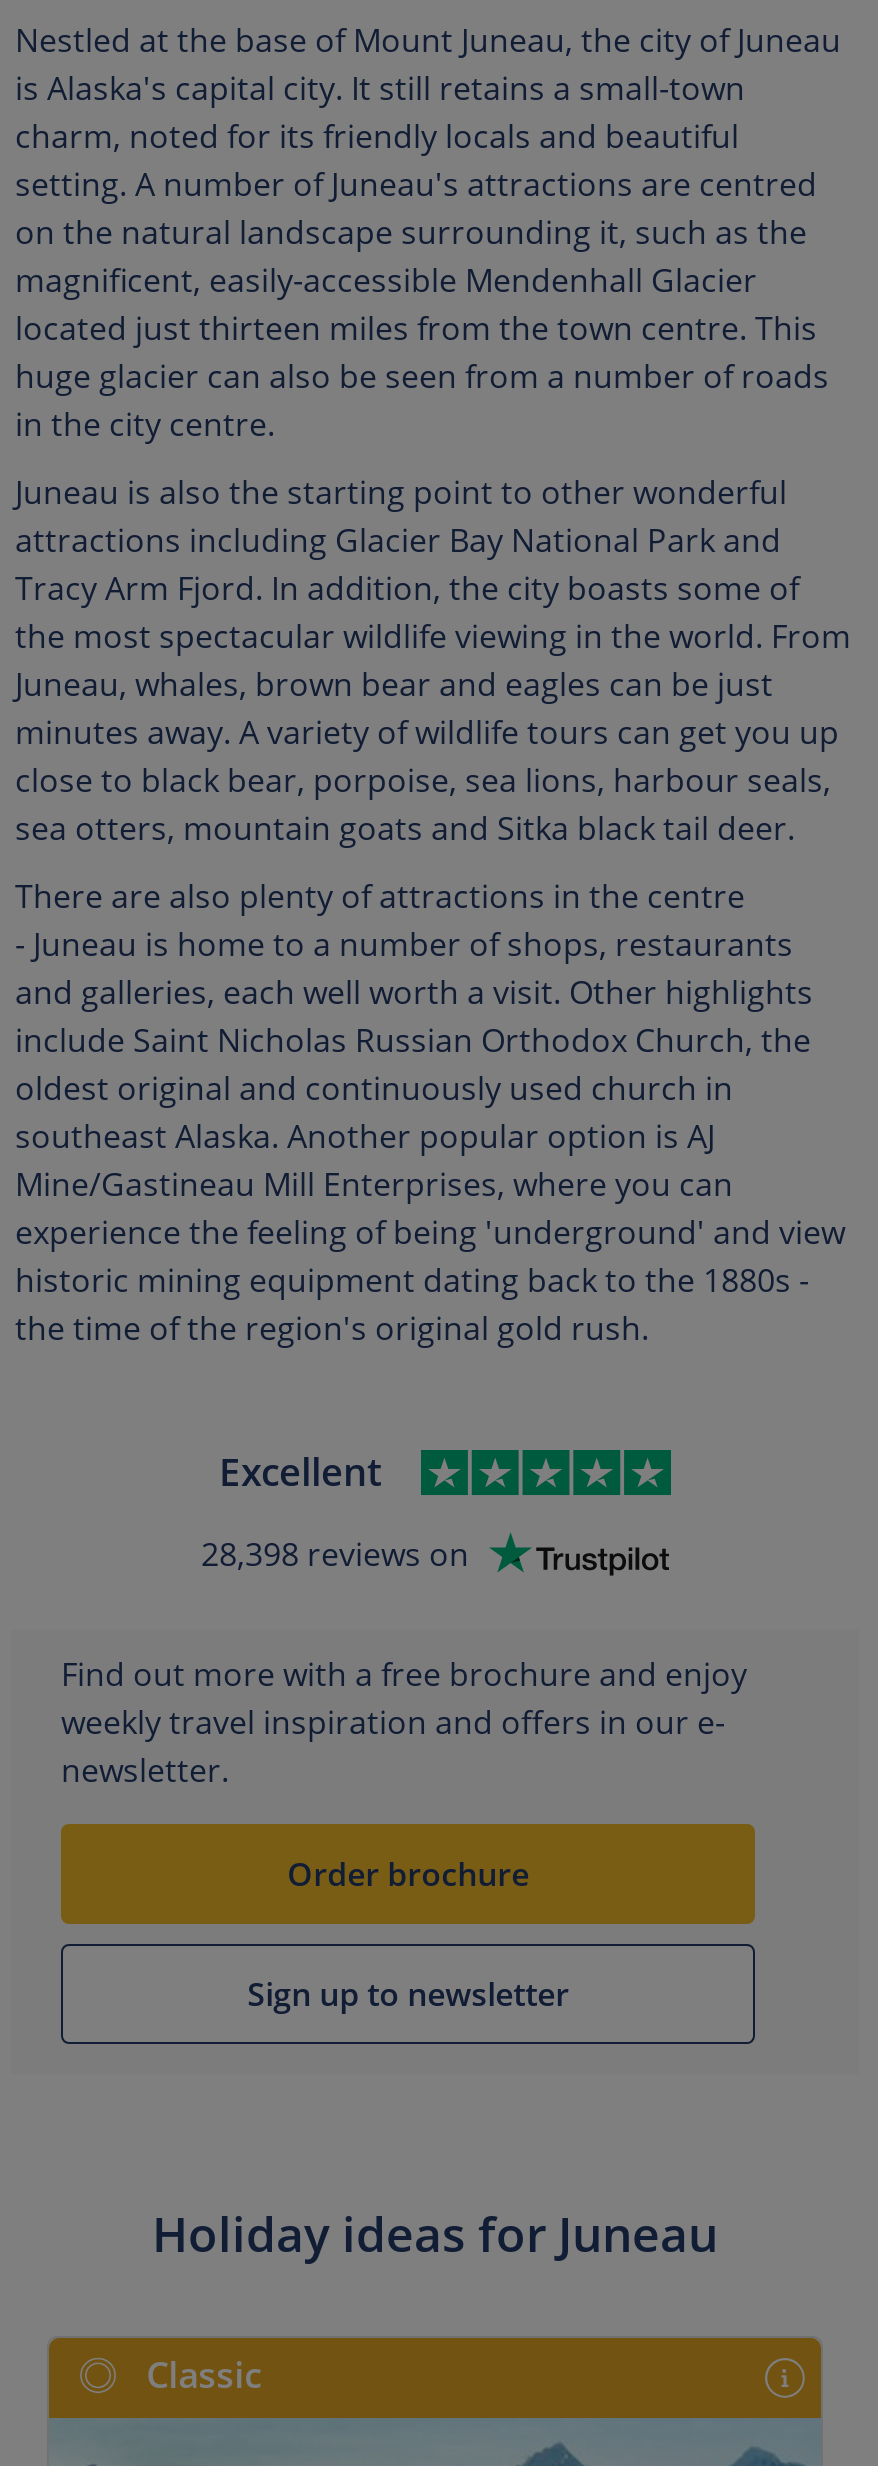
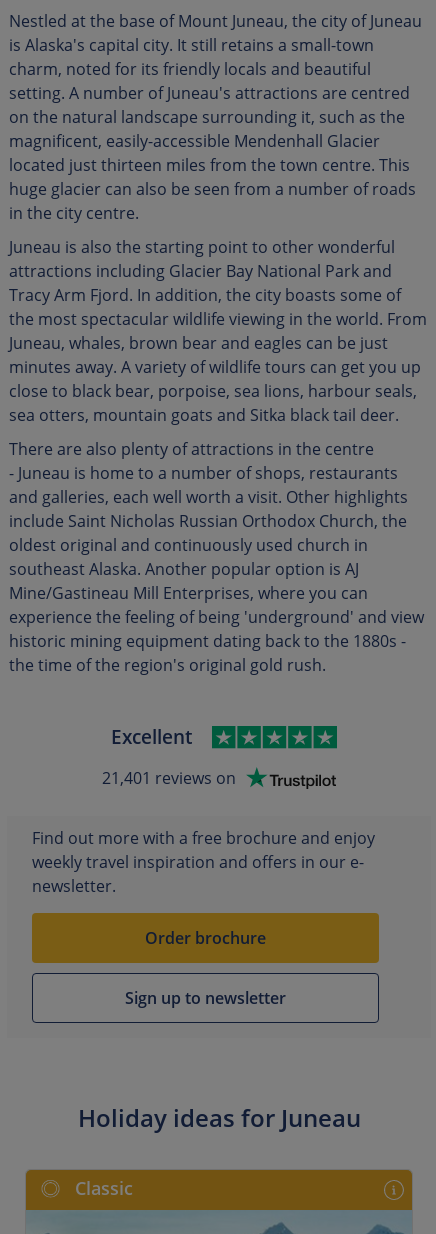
- 28,398 reviews on
+ 21,401 reviews on
